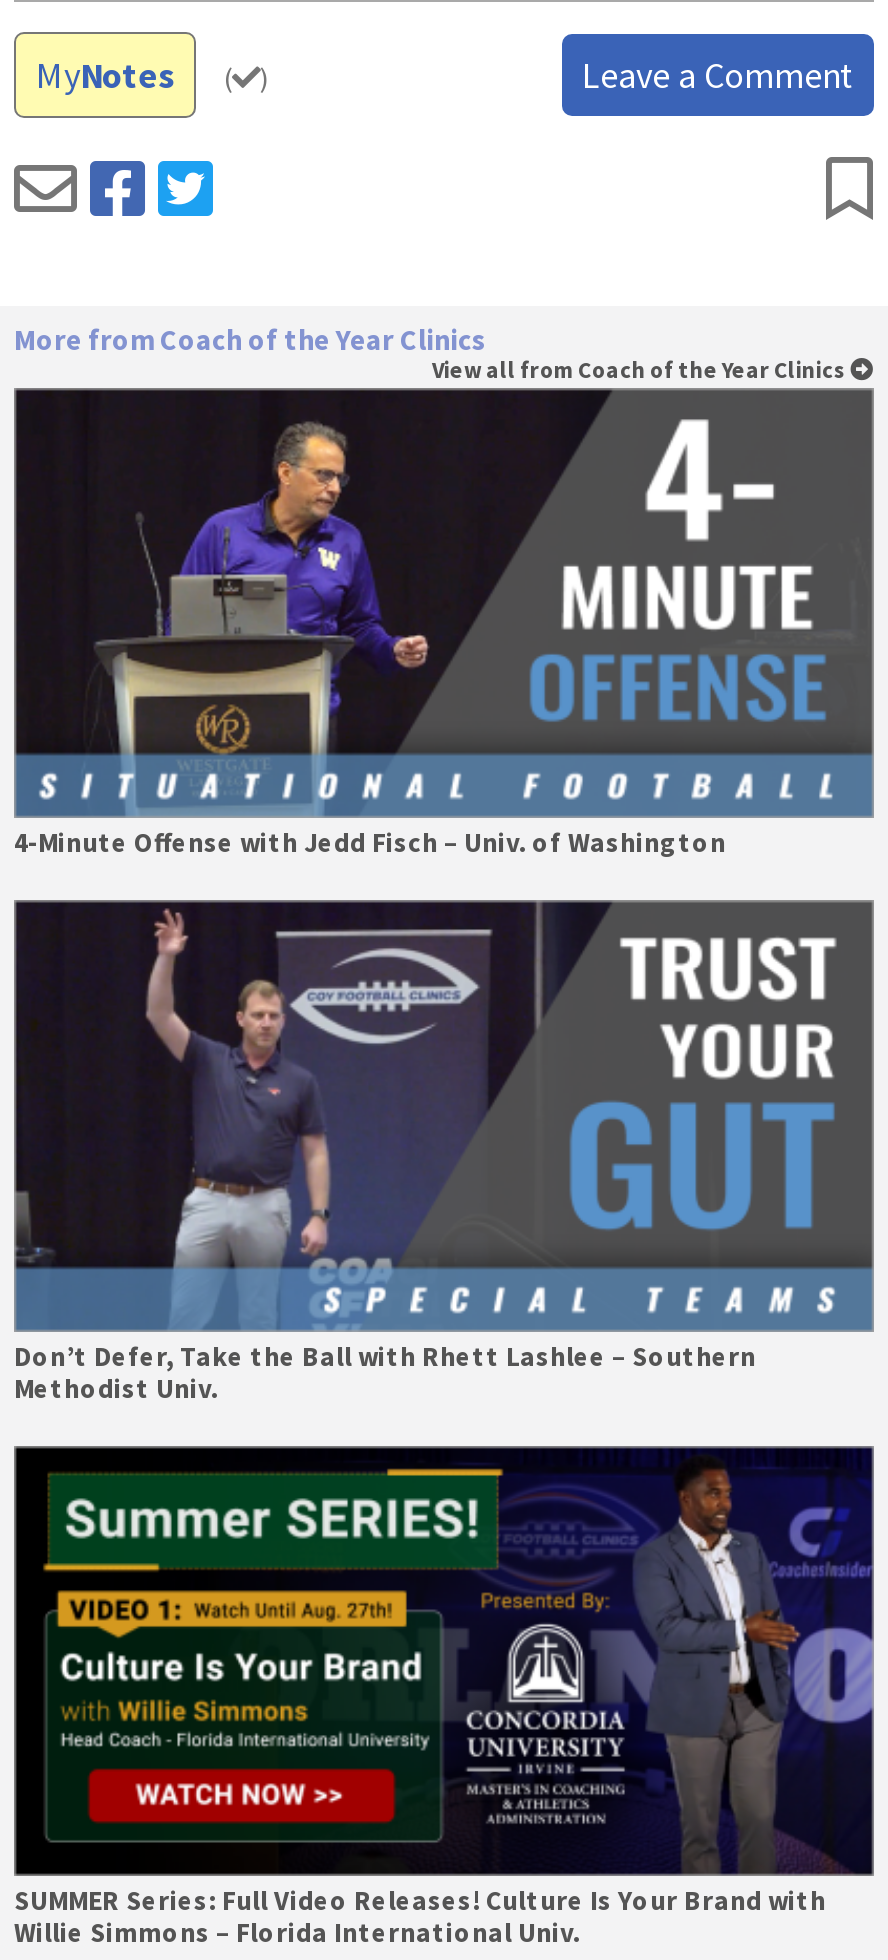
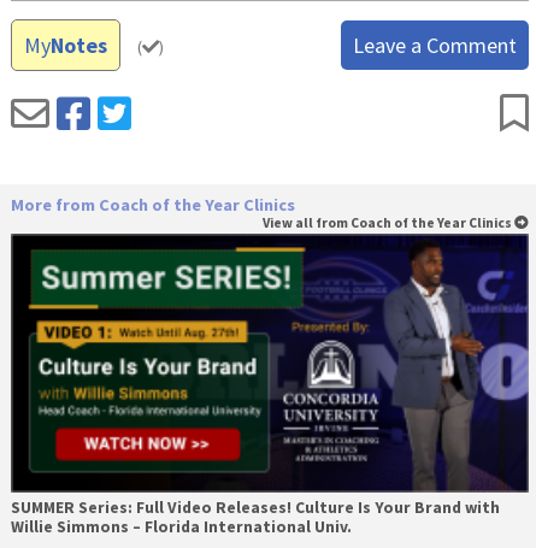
- [image]
- 4-Minute Offense with Jedd Fisch – Univ. of Washington

- [image]
- Don’t Defer, Take the Ball with Rhett Lashlee – Southern
- Methodist Univ.
